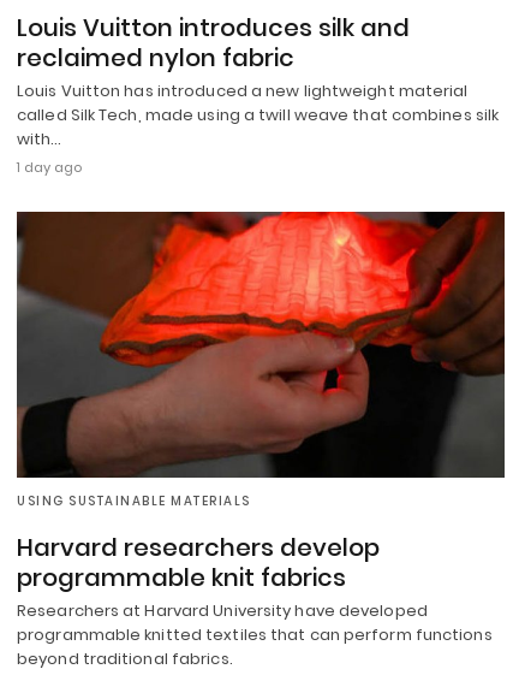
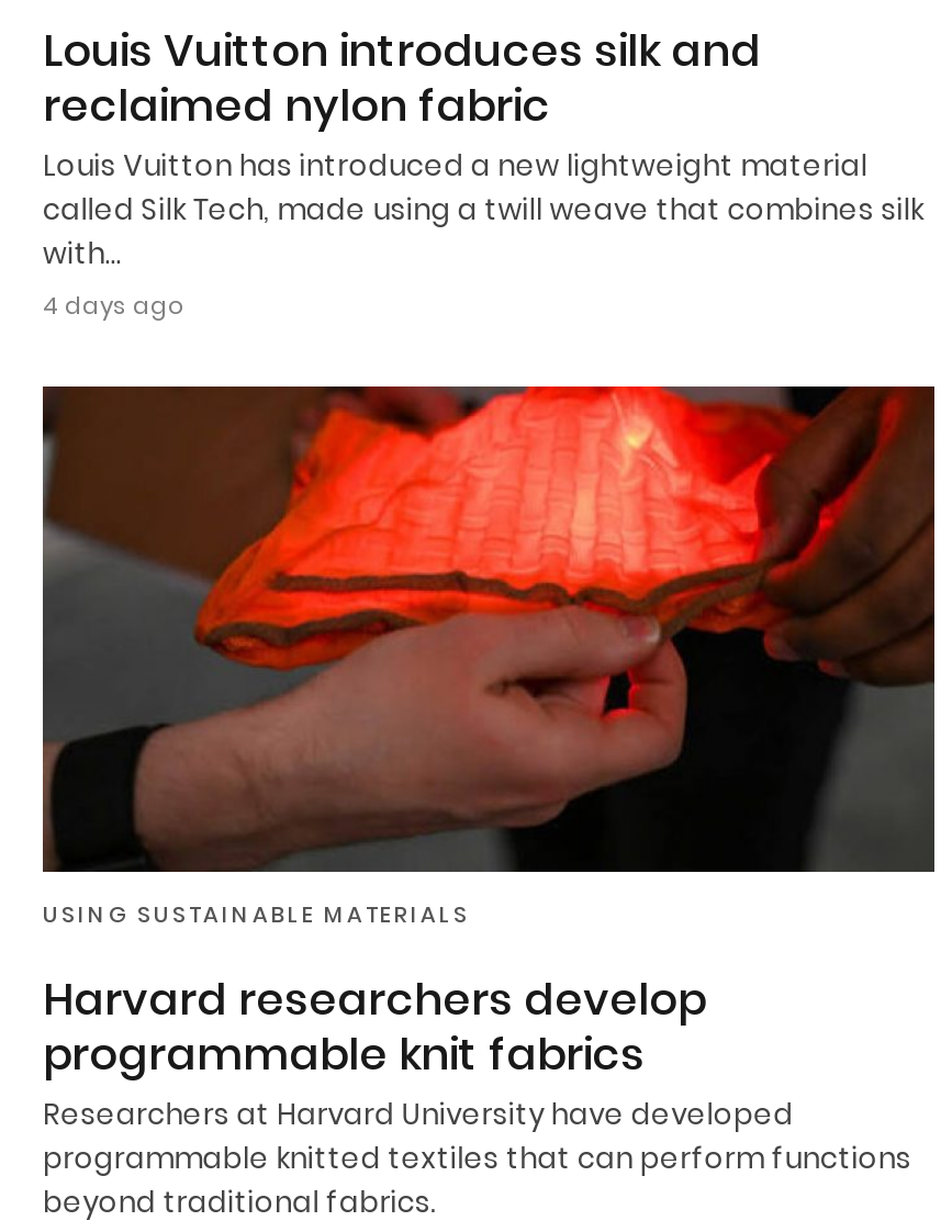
- 1 day ago
+ 4 days ago
